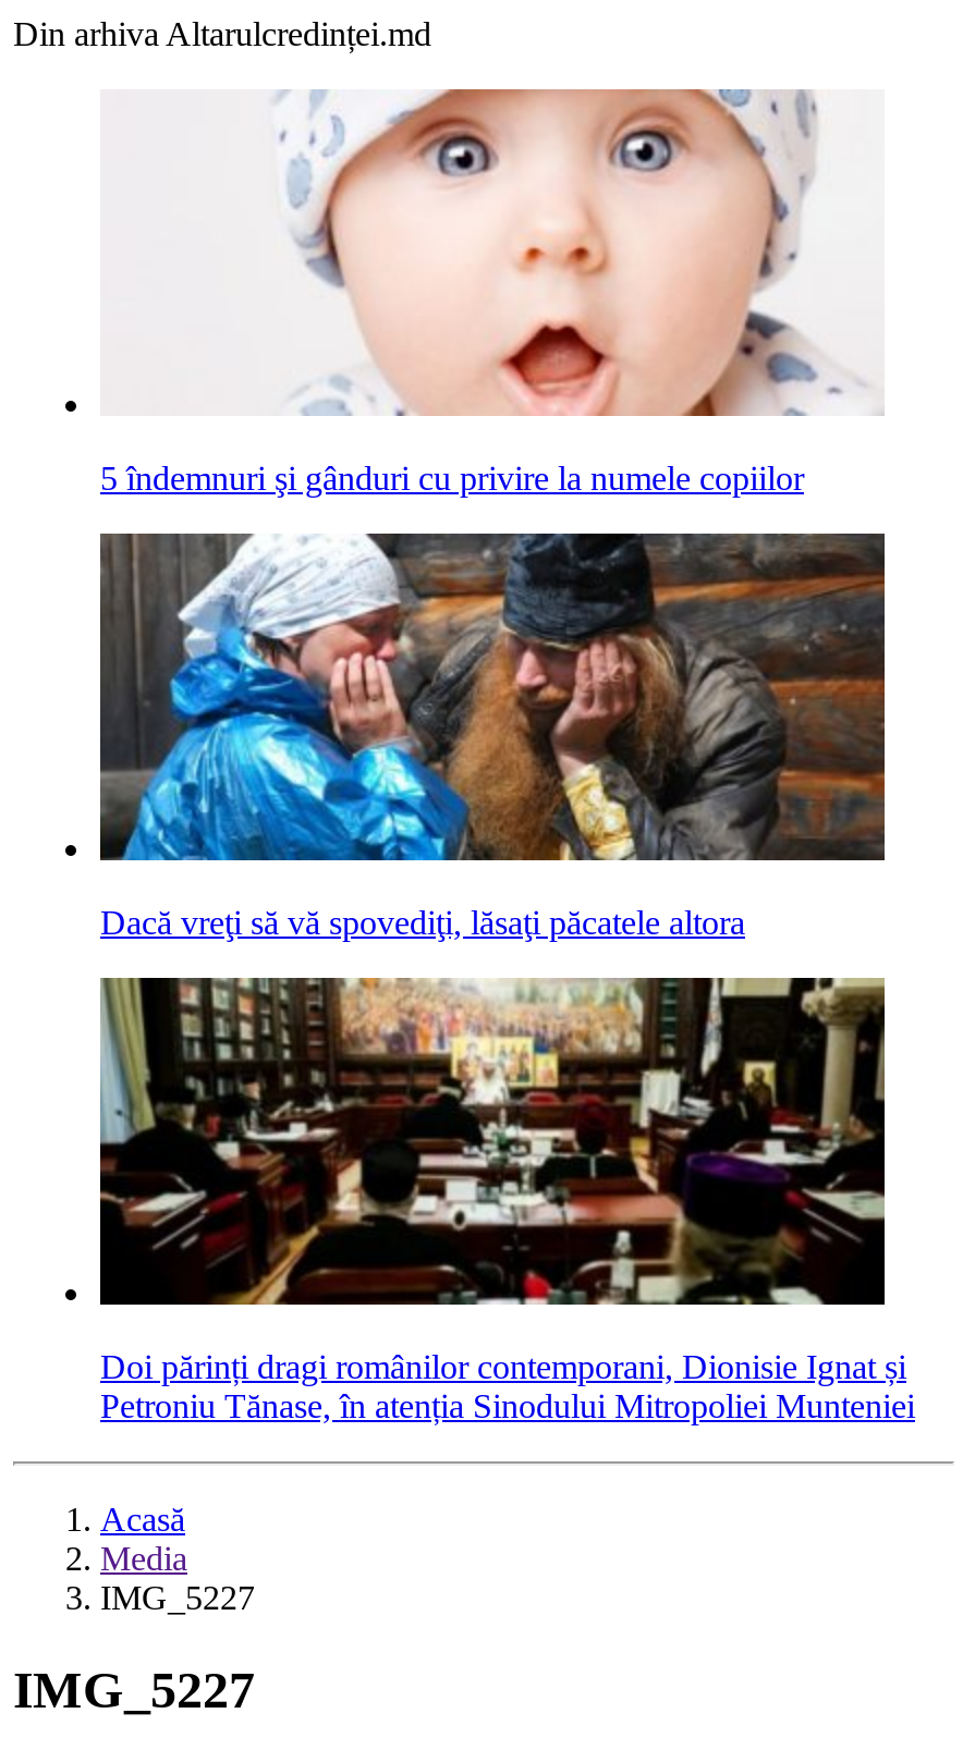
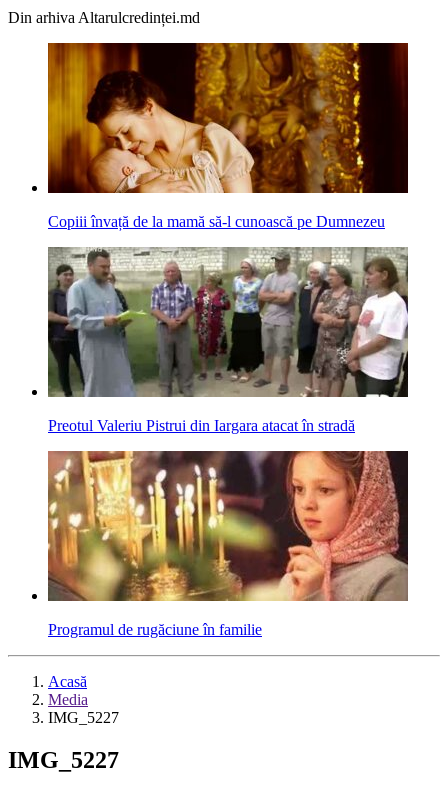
- [image]
- 5 îndemnuri şi gânduri cu privire la numele copiilor
+ [image]
+ Copiii învață de la mamă să-l cunoască pe Dumnezeu

- [image]
- Dacă vreţi să vă spovediţi, lăsaţi păcatele altora
+ [image]
+ Preotul Valeriu Pistrui din Iargara atacat în stradă

- [image]
- Doi părinți dragi românilor contemporani, Dionisie Ignat și
- Petroniu Tănase, în atenția Sinodului Mitropoliei Munteniei
+ [image]
+ Programul de rugăciune în familie
